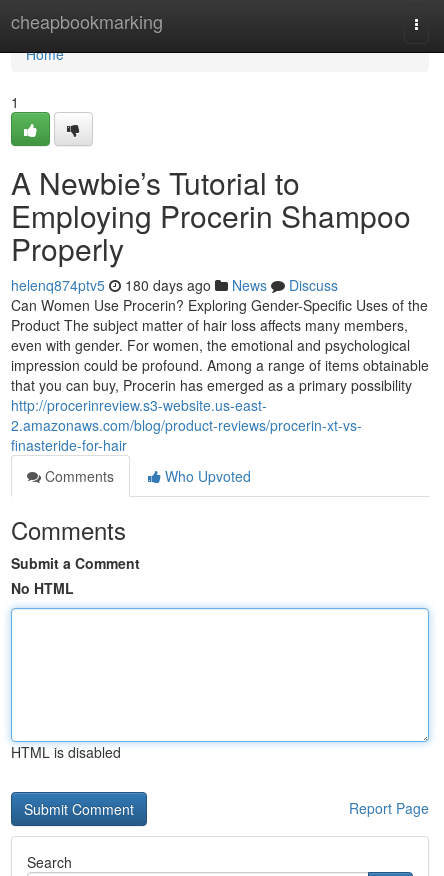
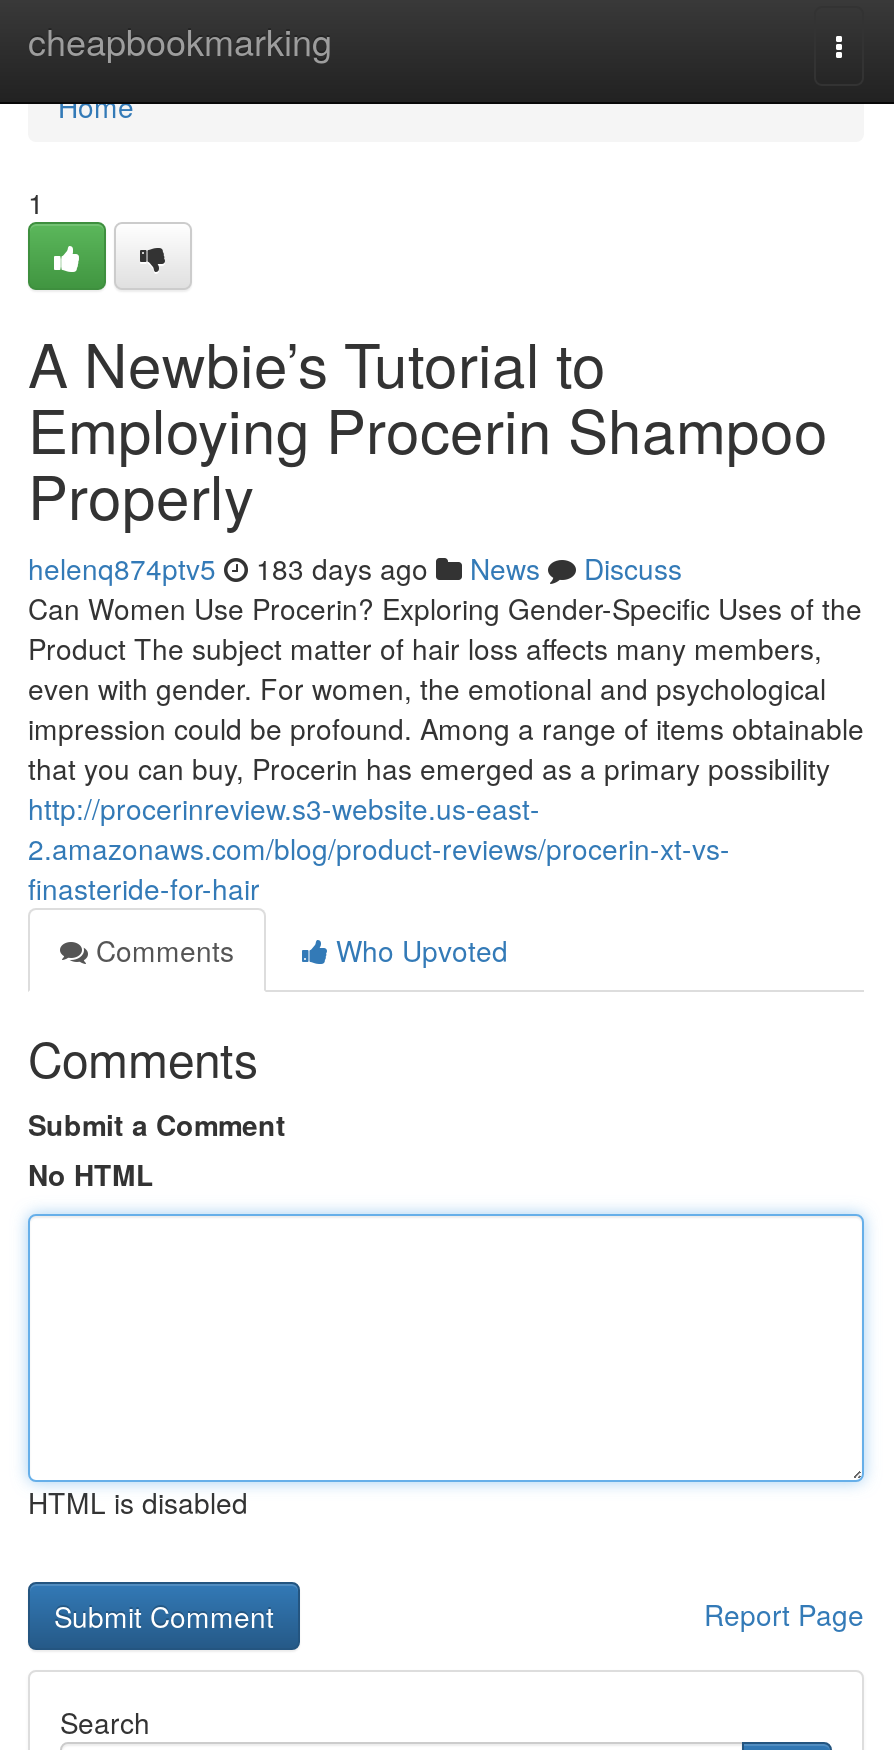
- helenq874ptv5 180 days ago News Discuss
+ helenq874ptv5 183 days ago News Discuss
